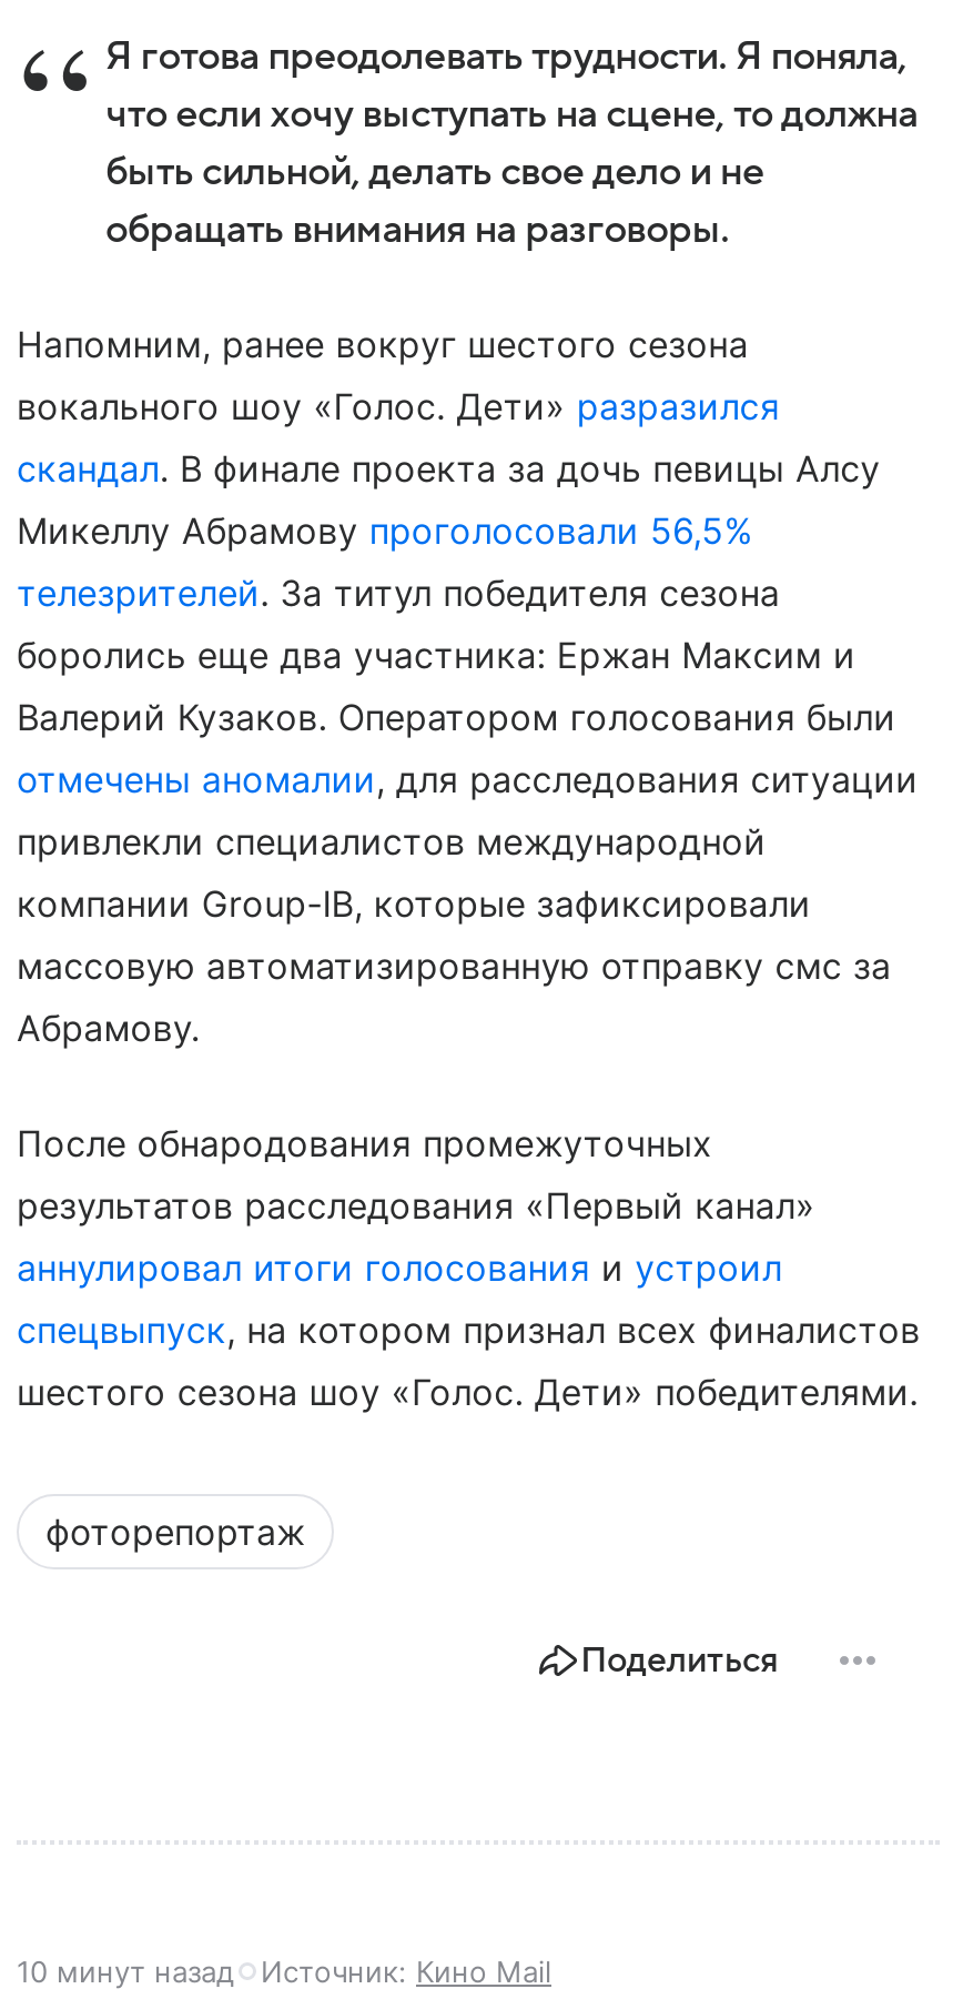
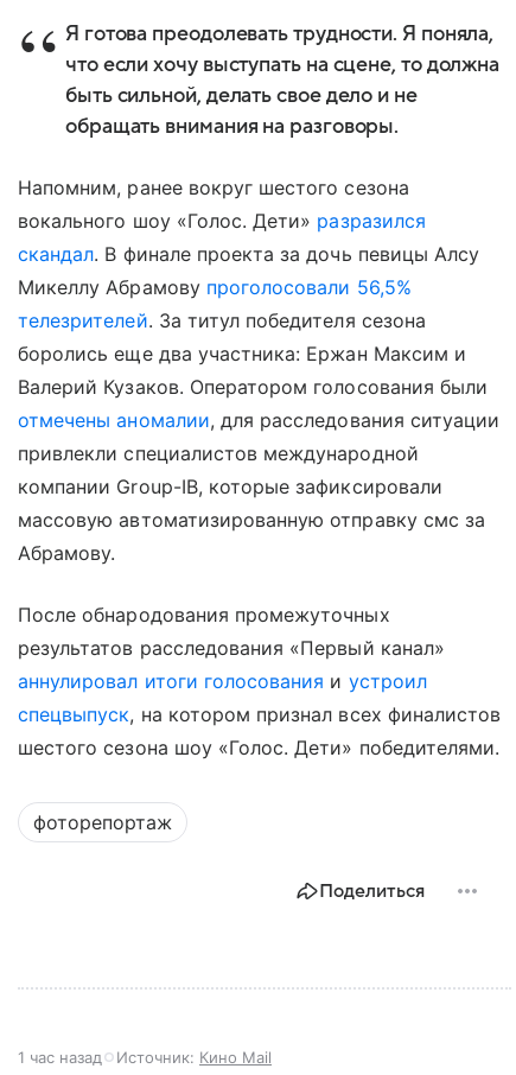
- 10 минут назад Источник: Кино Mail
+ 1 час назад Источник: Кино Mail
